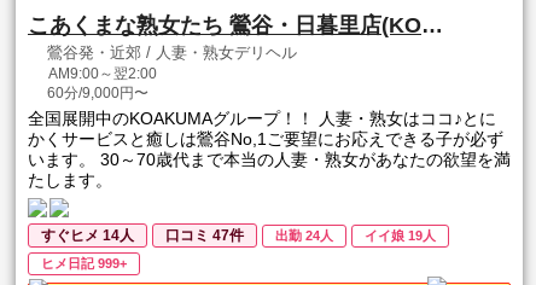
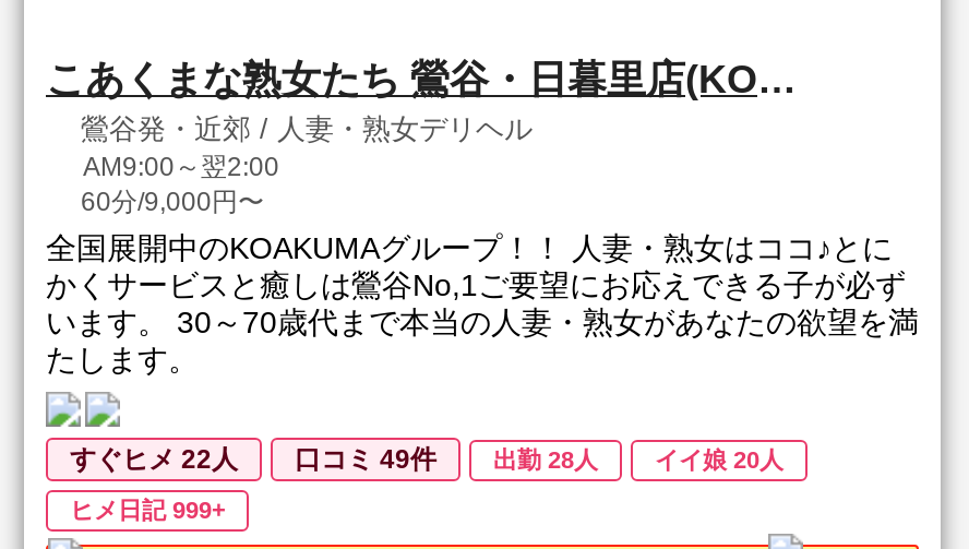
- すぐヒメ 14人
+ すぐヒメ 22人

- 口コミ 47件
+ 口コミ 49件

- 出勤 24人
+ 出勤 28人

- イイ娘 19人
+ イイ娘 20人
